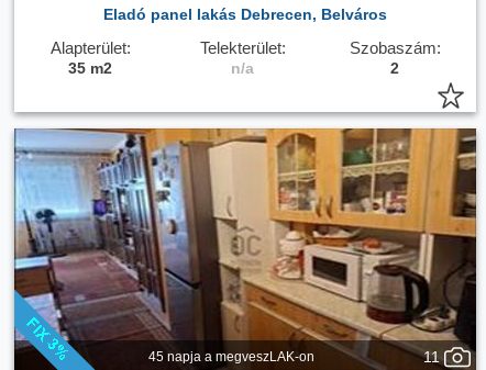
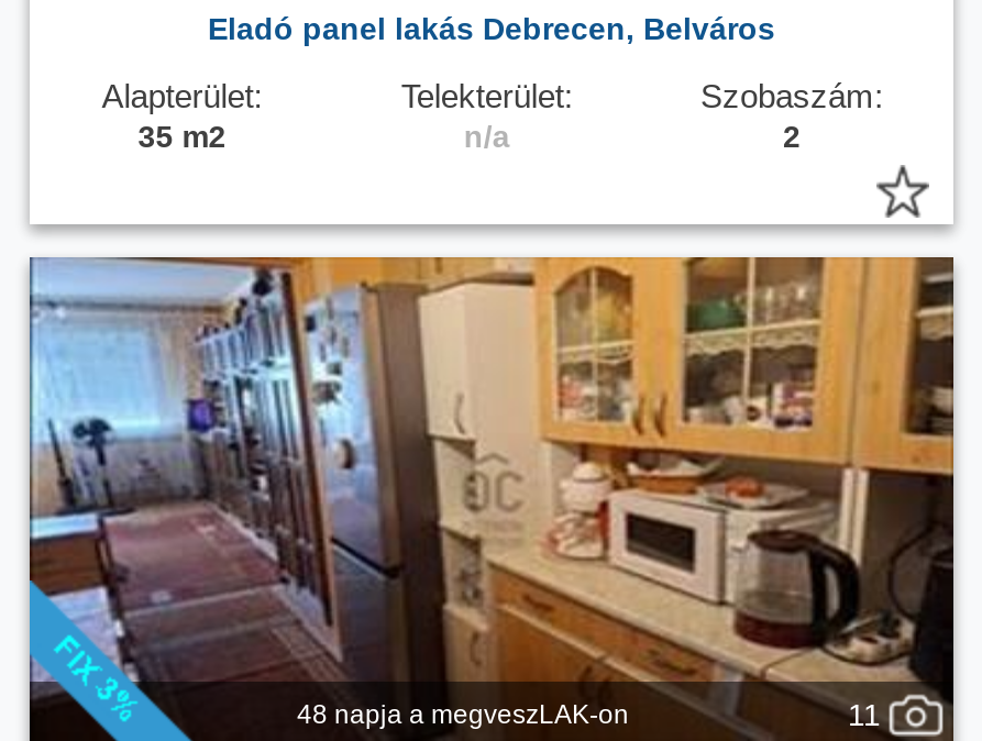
- 45 napja a megveszLAK-on
+ 48 napja a megveszLAK-on
